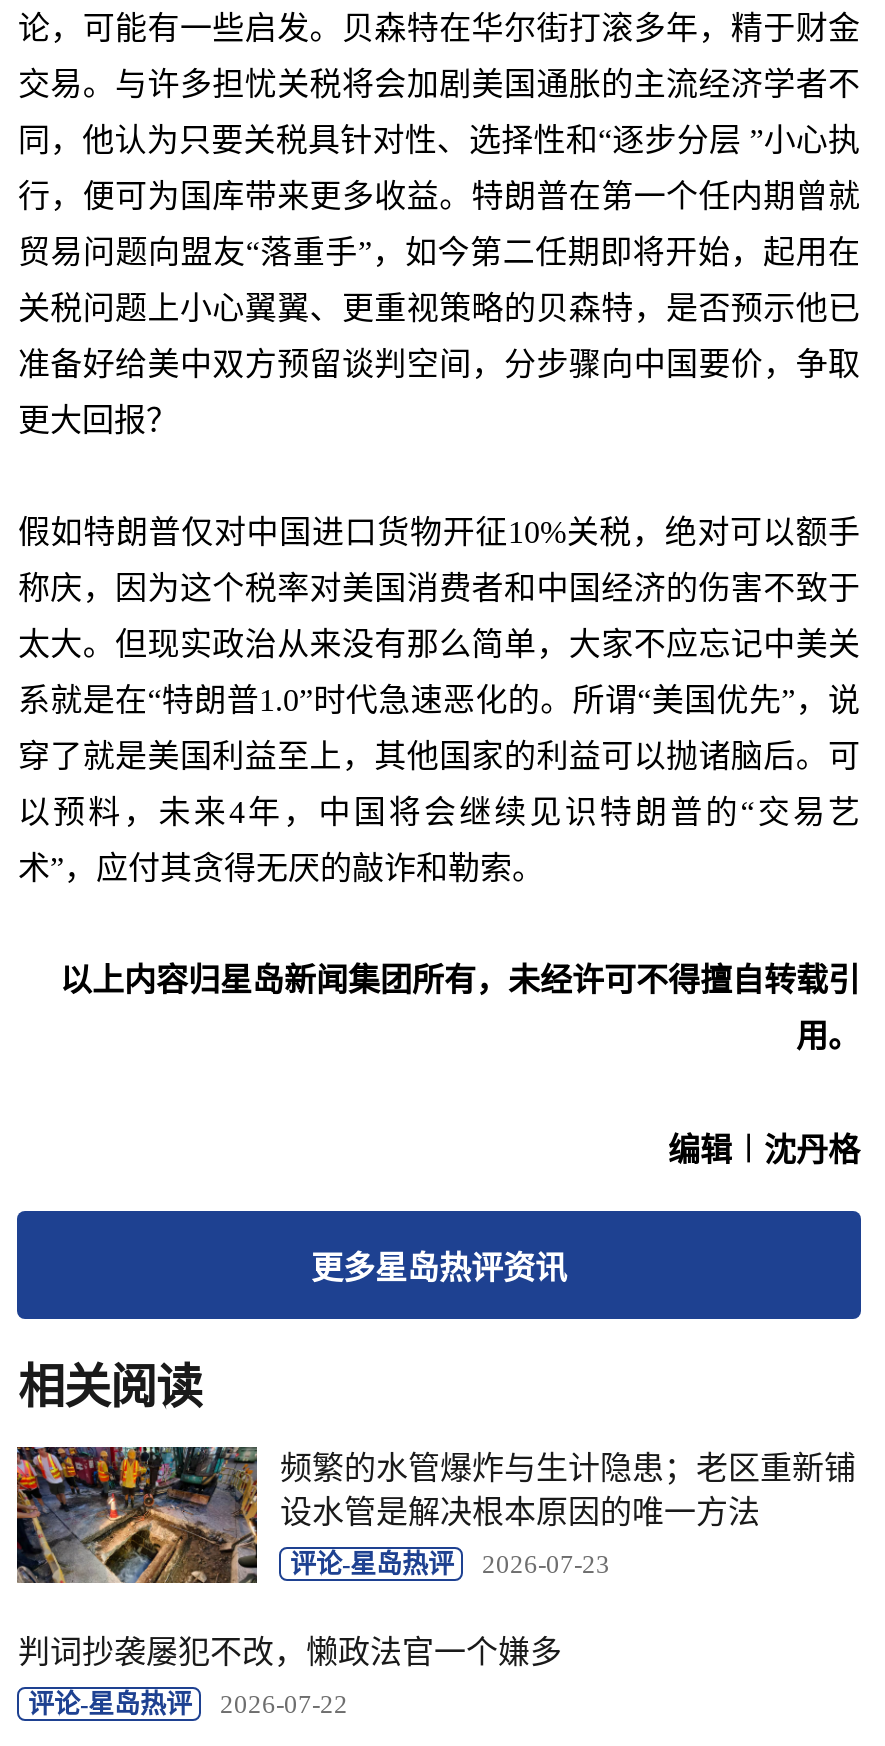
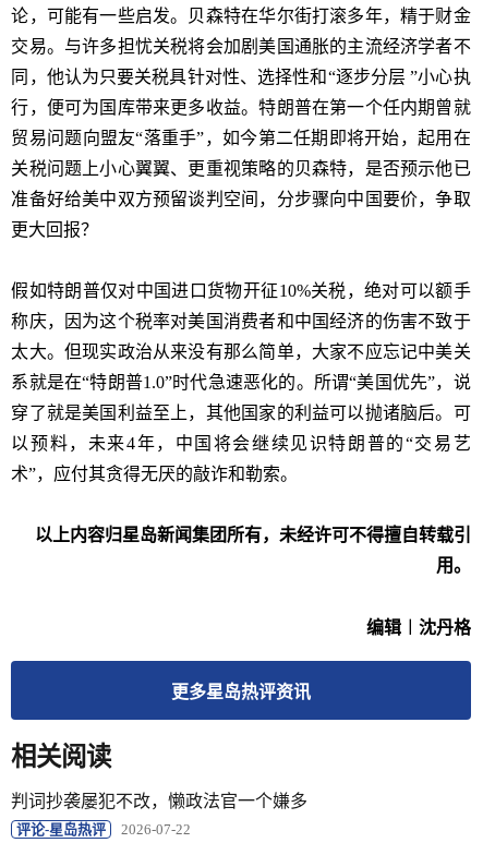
- [image]
- 频繁的水管爆炸与生计隐患；老区重新铺
- 设水管是解决根本原因的唯一方法
- 评论-星岛热评
- 2026-07-23
